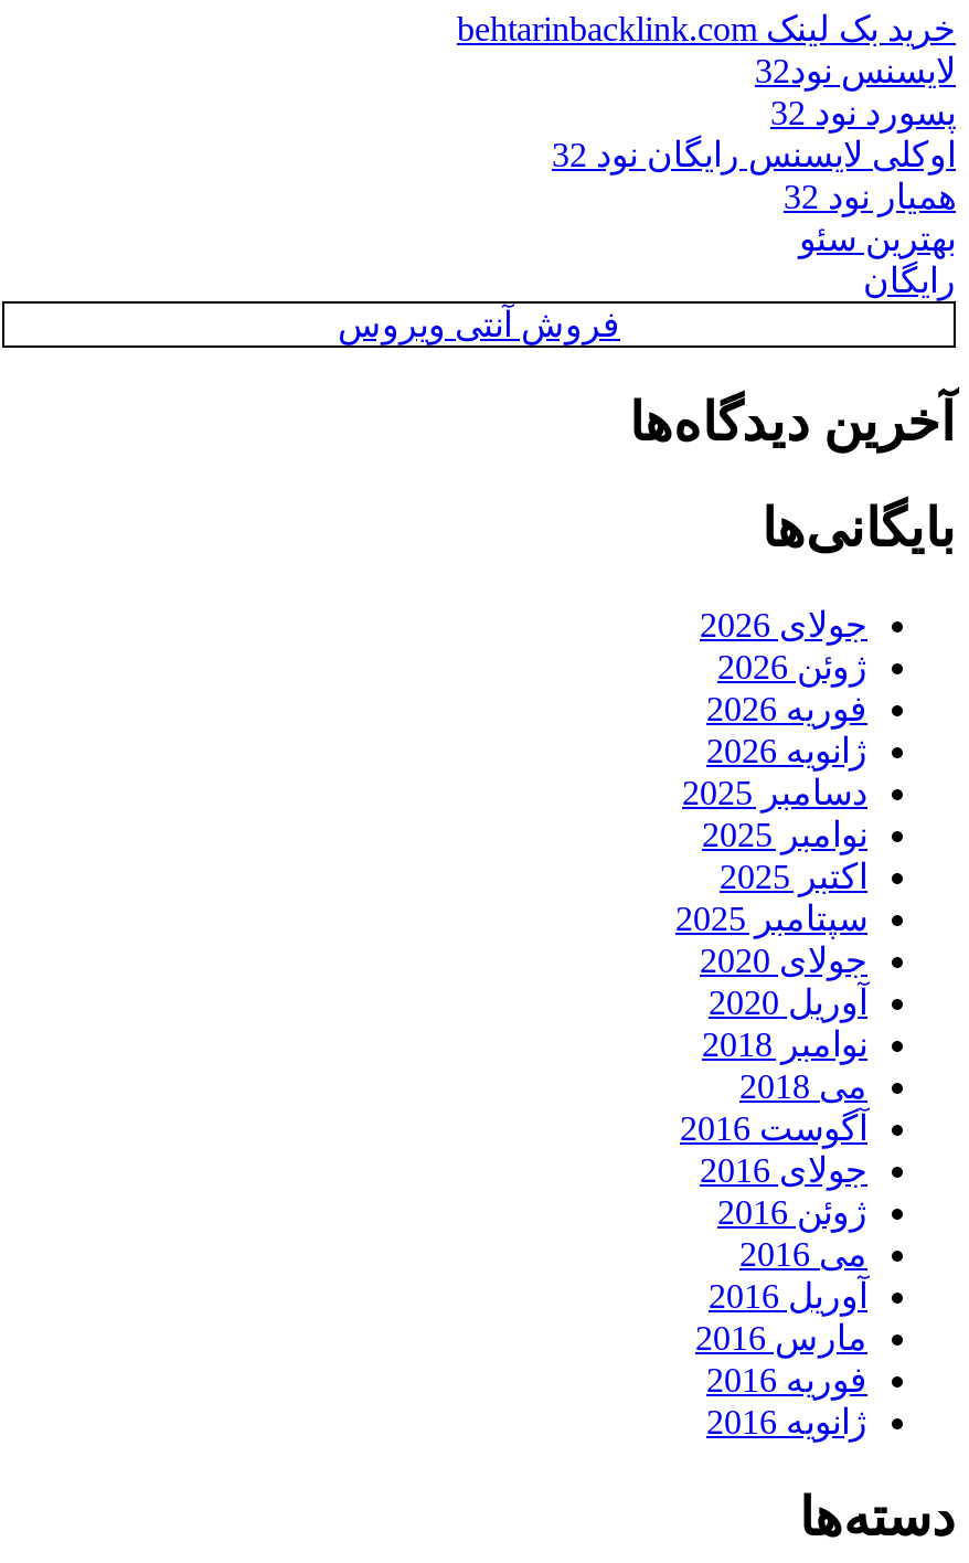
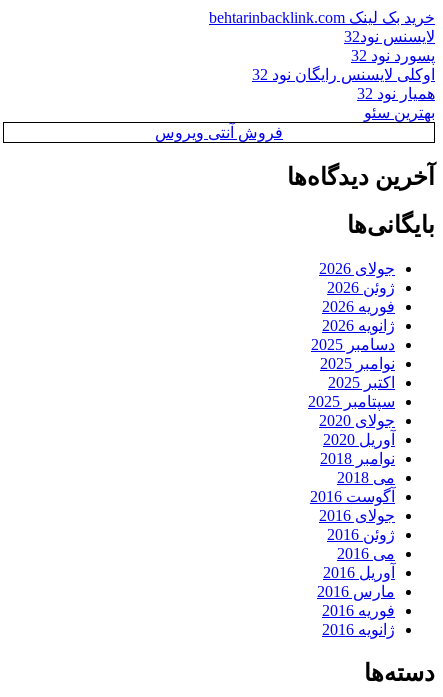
- رایگان
